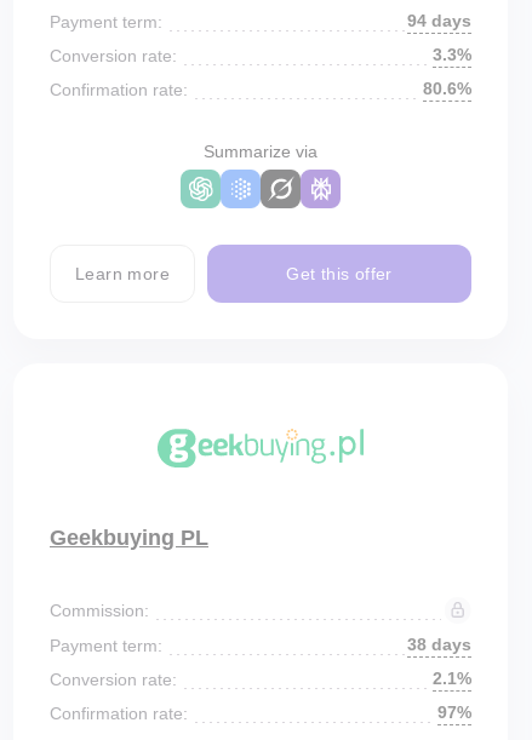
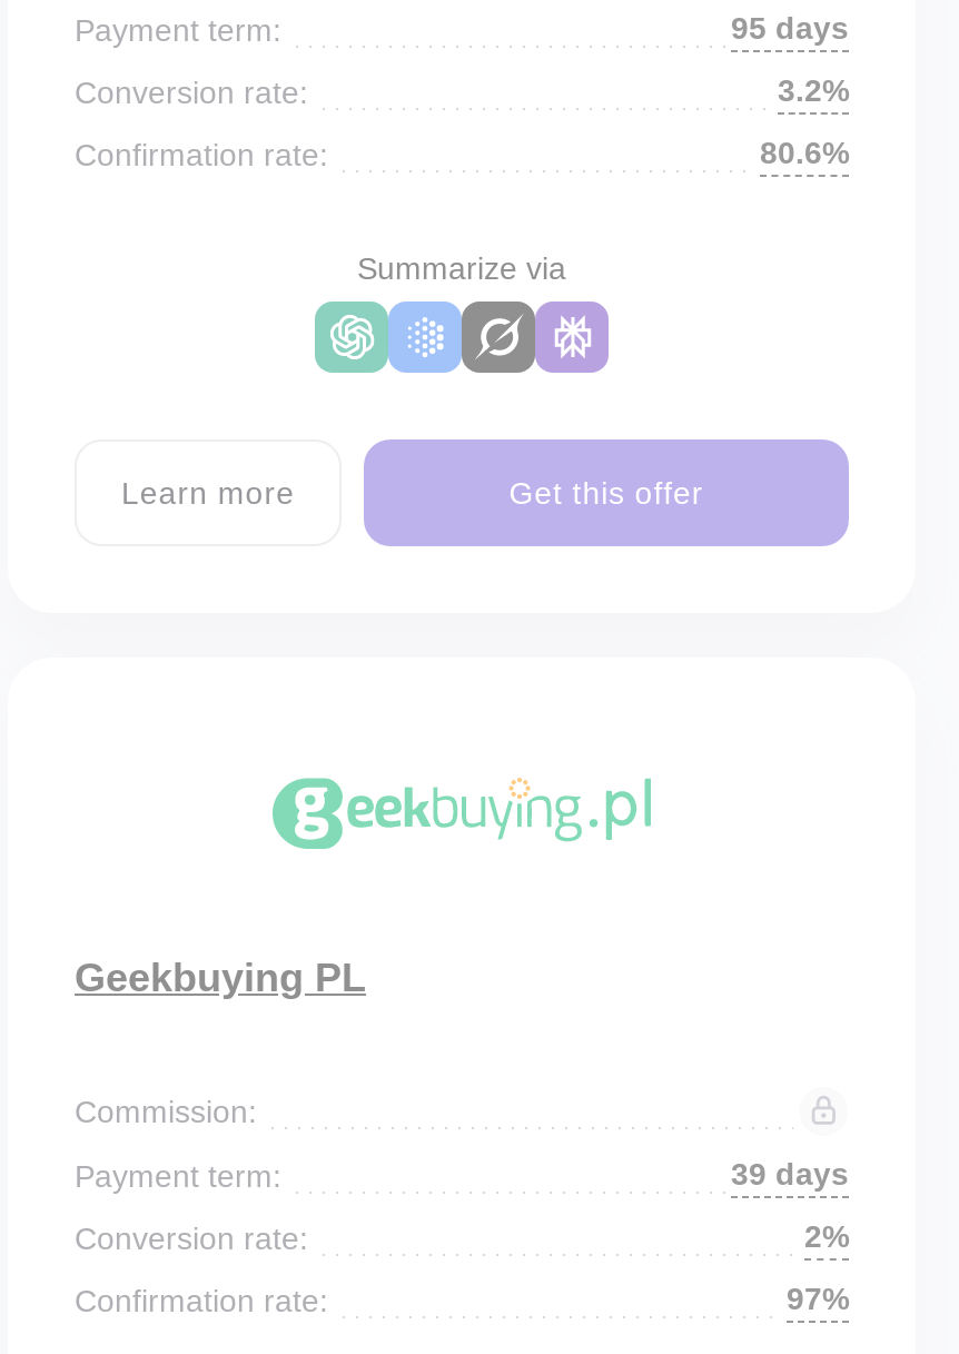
- 94 days
+ 95 days

- 3.3%
+ 3.2%

- 38 days
+ 39 days

- 2.1%
+ 2%
